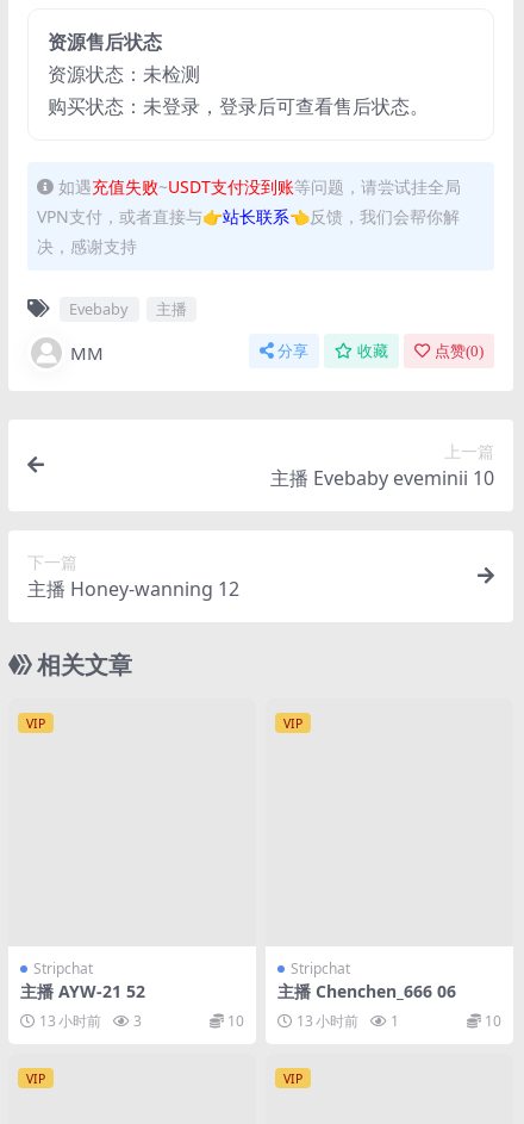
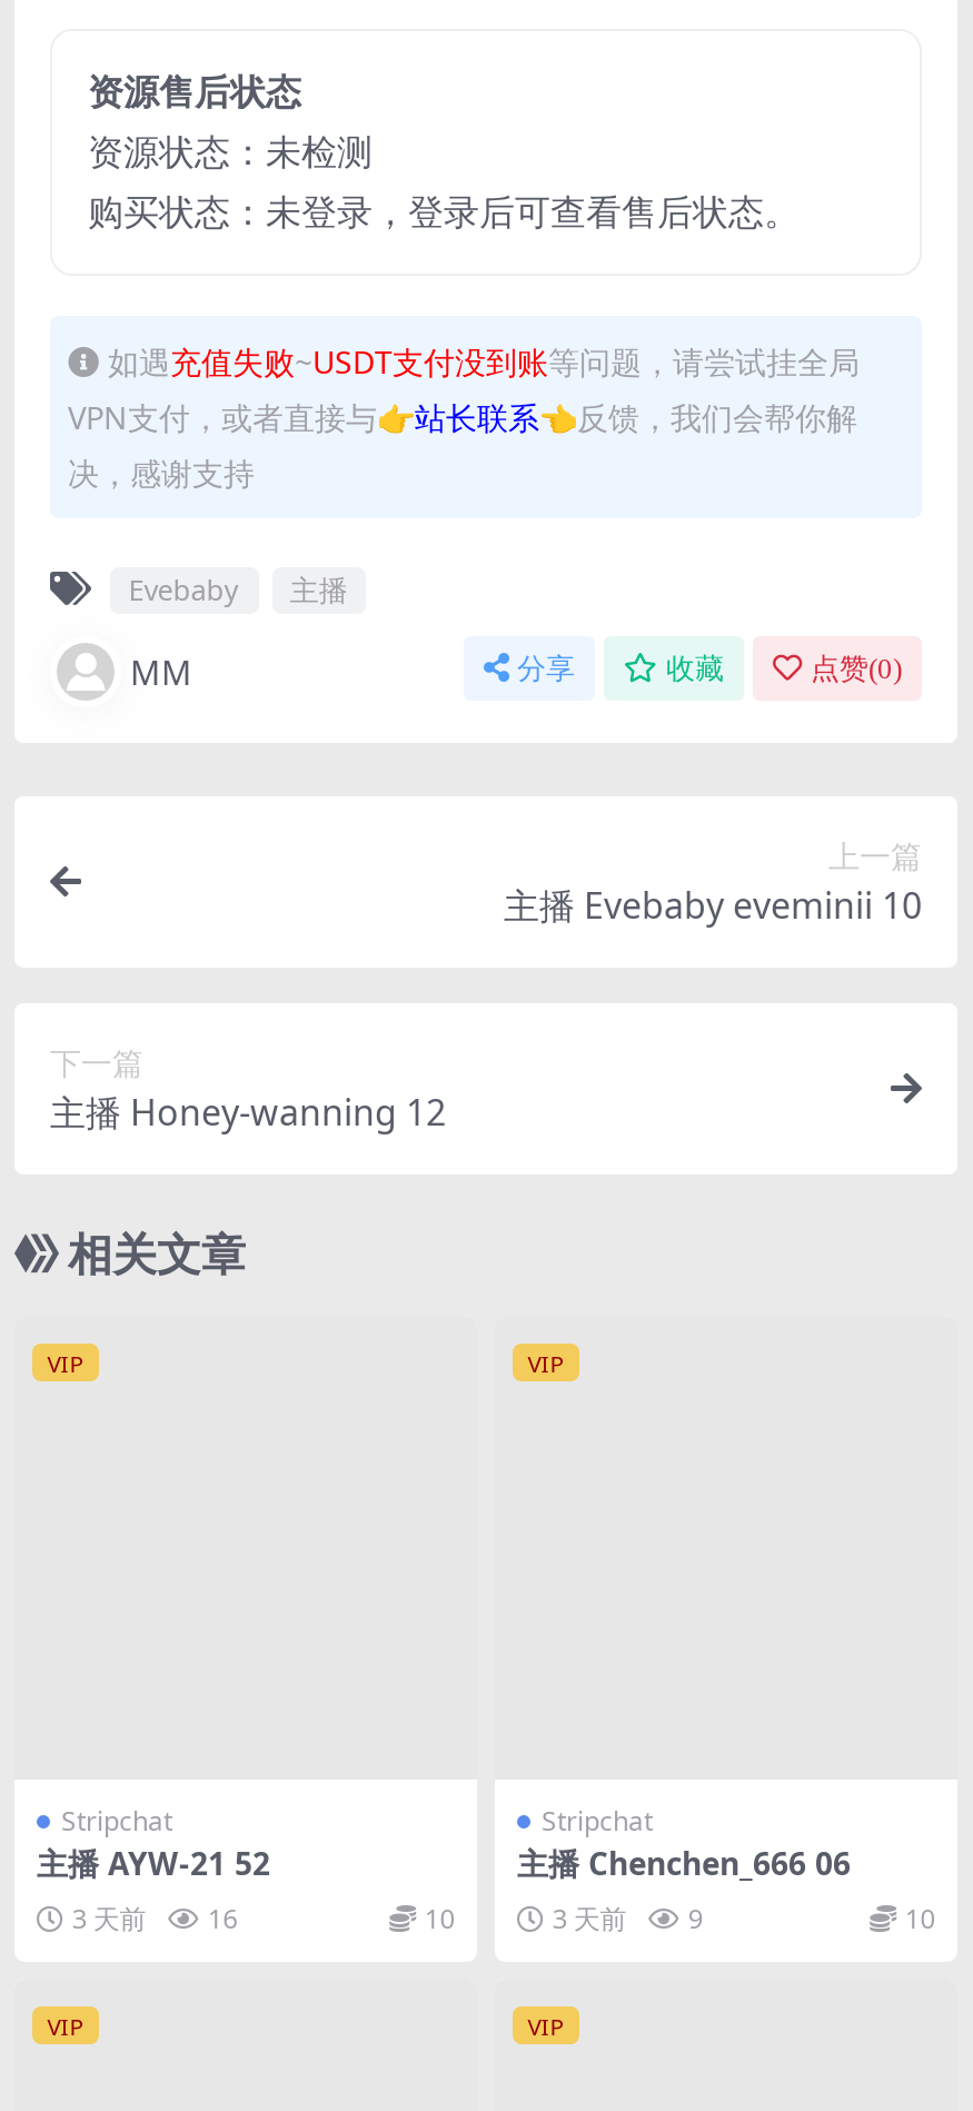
- 13 小时前
- 3
+ 3 天前
+ 16

- 13 小时前
- 1
+ 3 天前
+ 9
